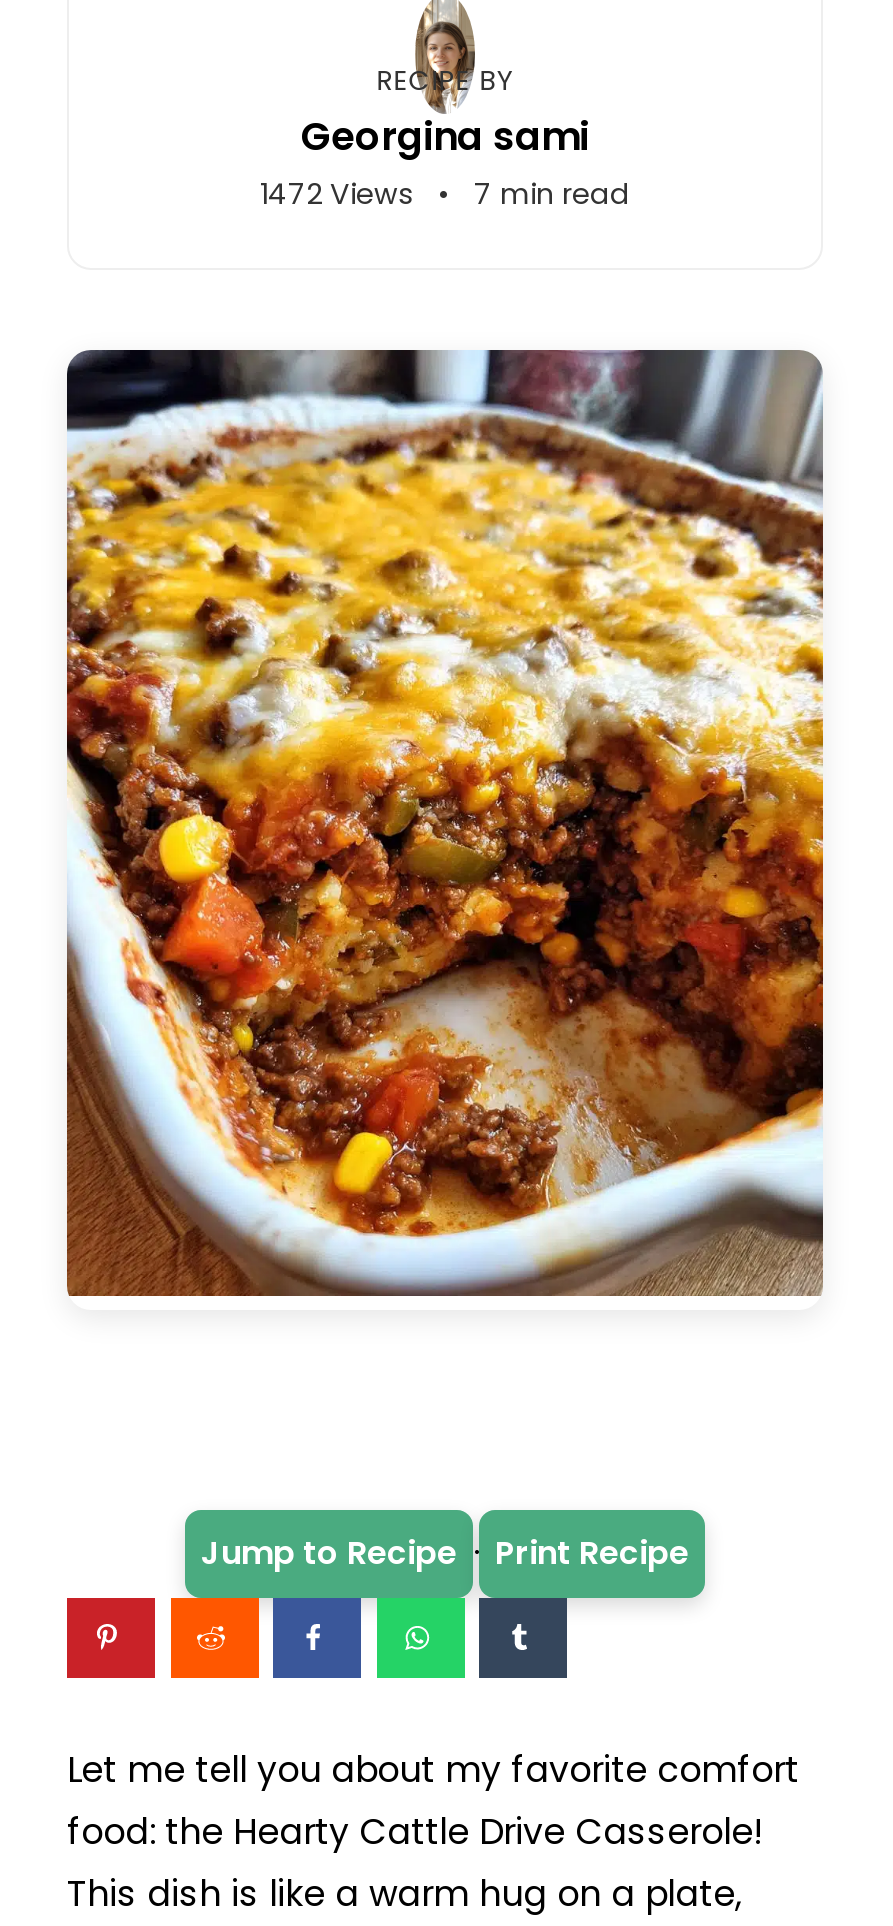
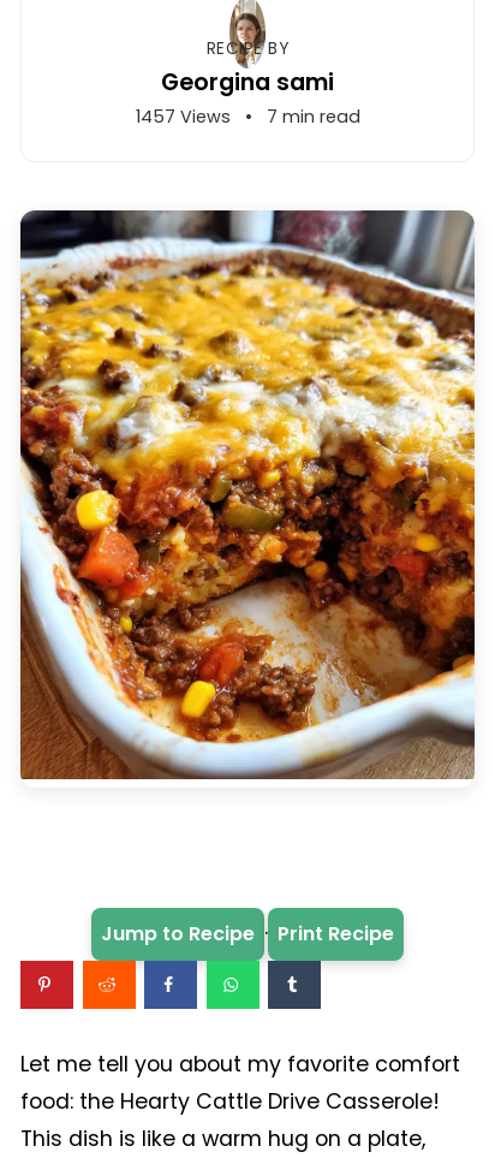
- 1472 Views • 7 min read
+ 1457 Views • 7 min read
